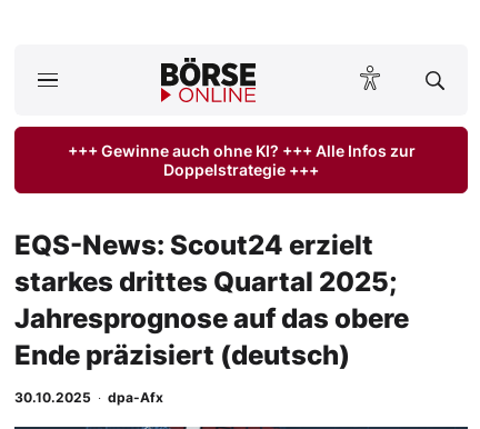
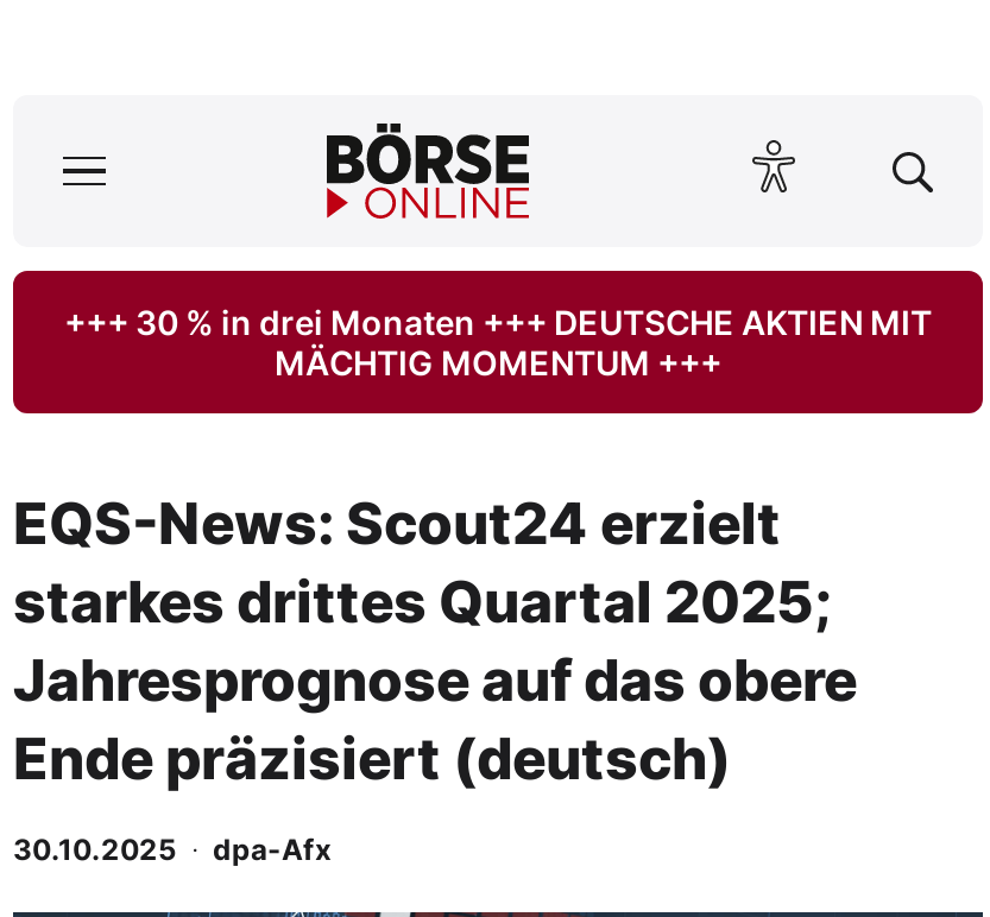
- +++ Gewinne auch ohne KI? +++ Alle Infos zur
- Doppelstrategie +++
+ +++ 30 % in drei Monaten +++ DEUTSCHE AKTIEN MIT
+ MÄCHTIG MOMENTUM +++
